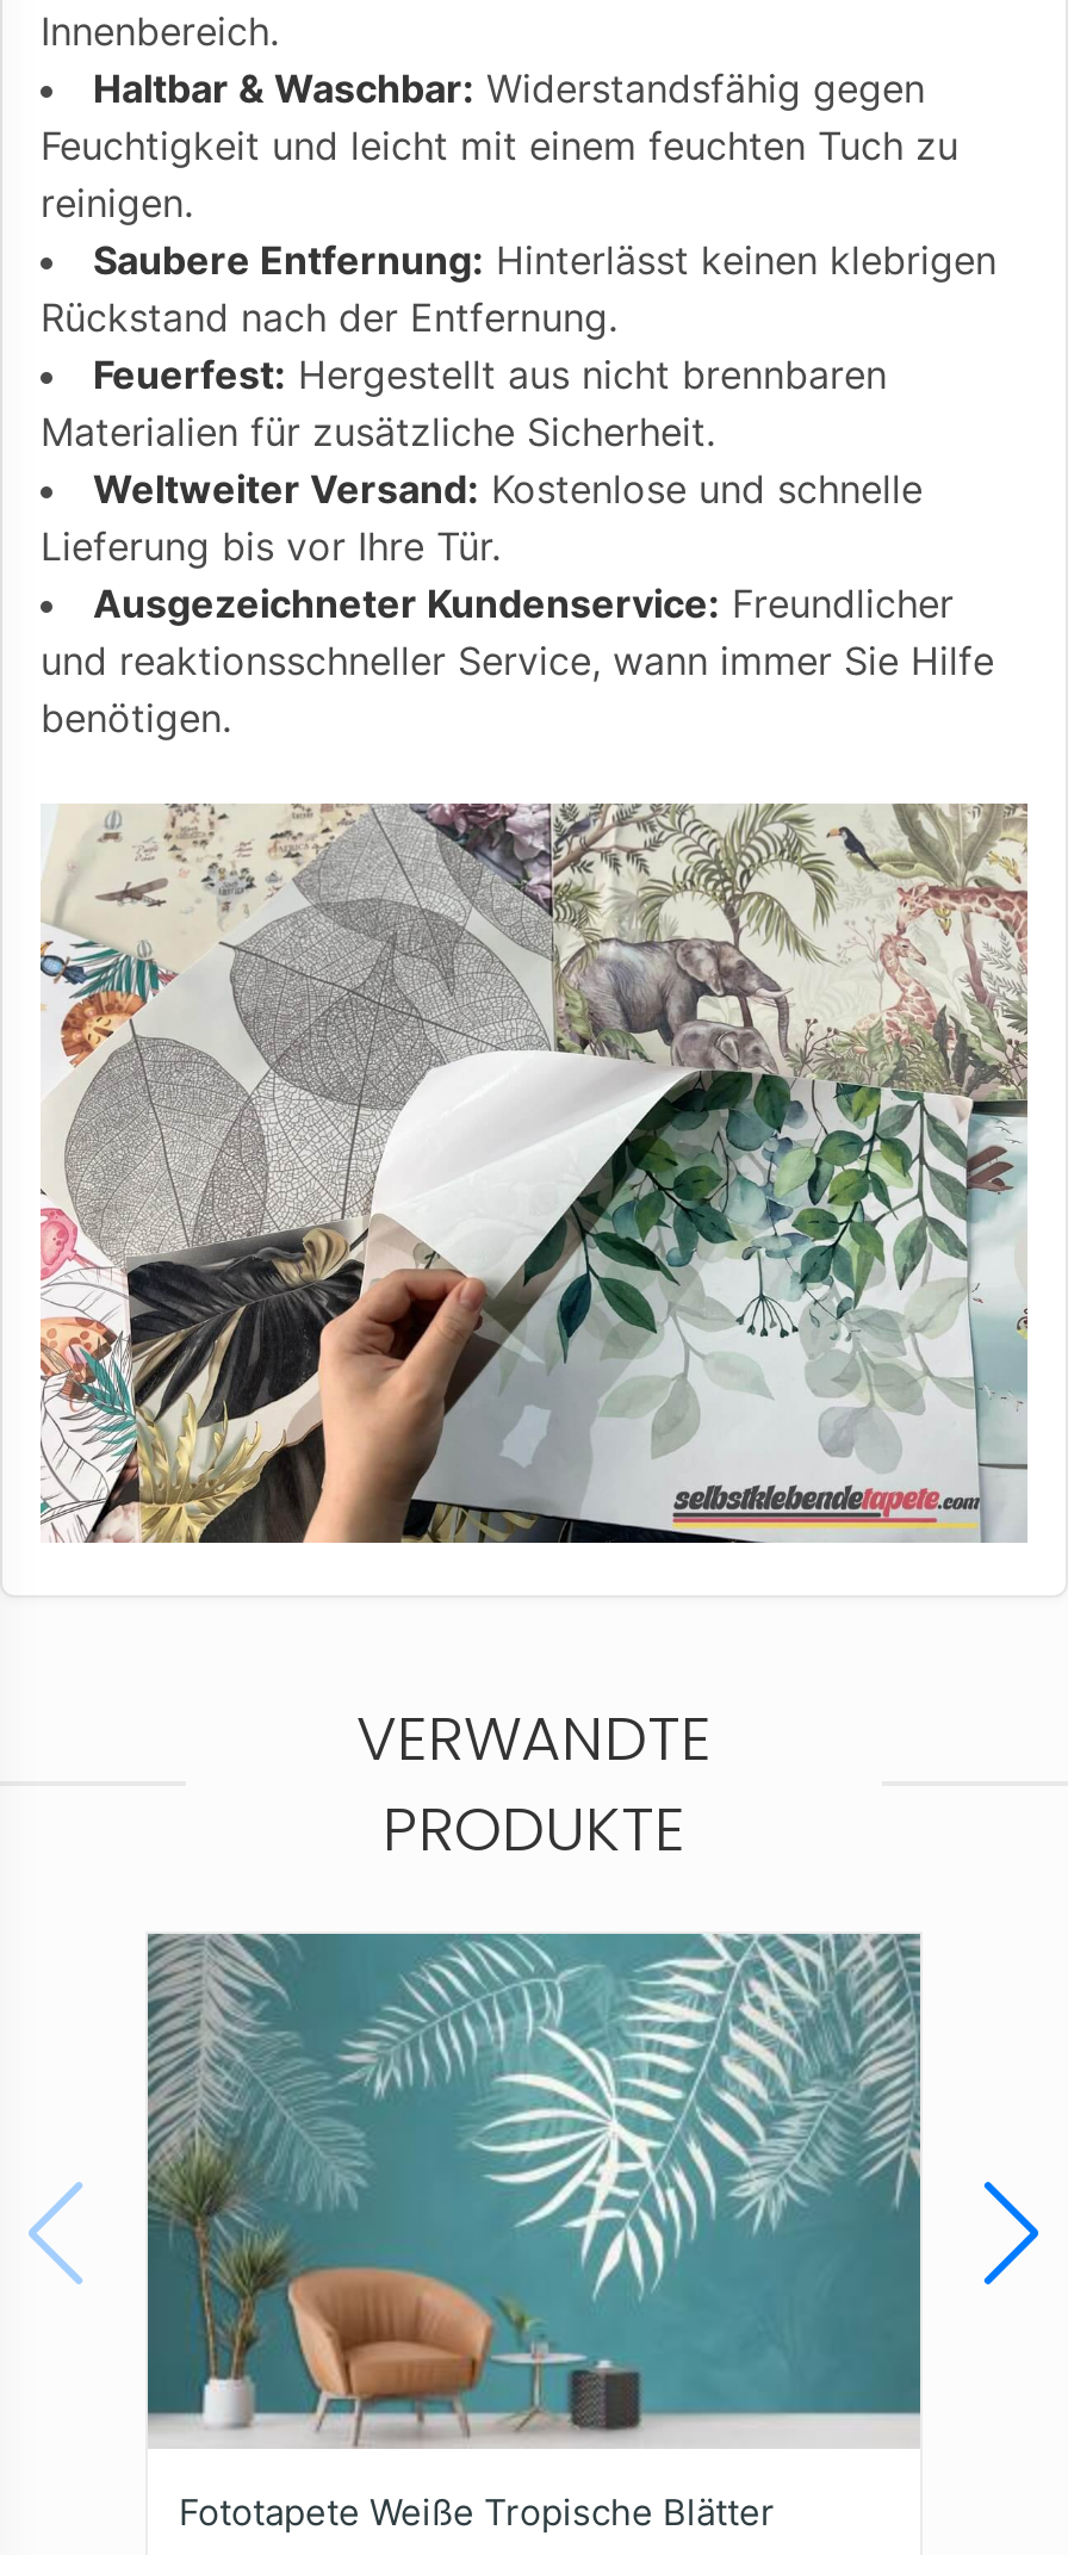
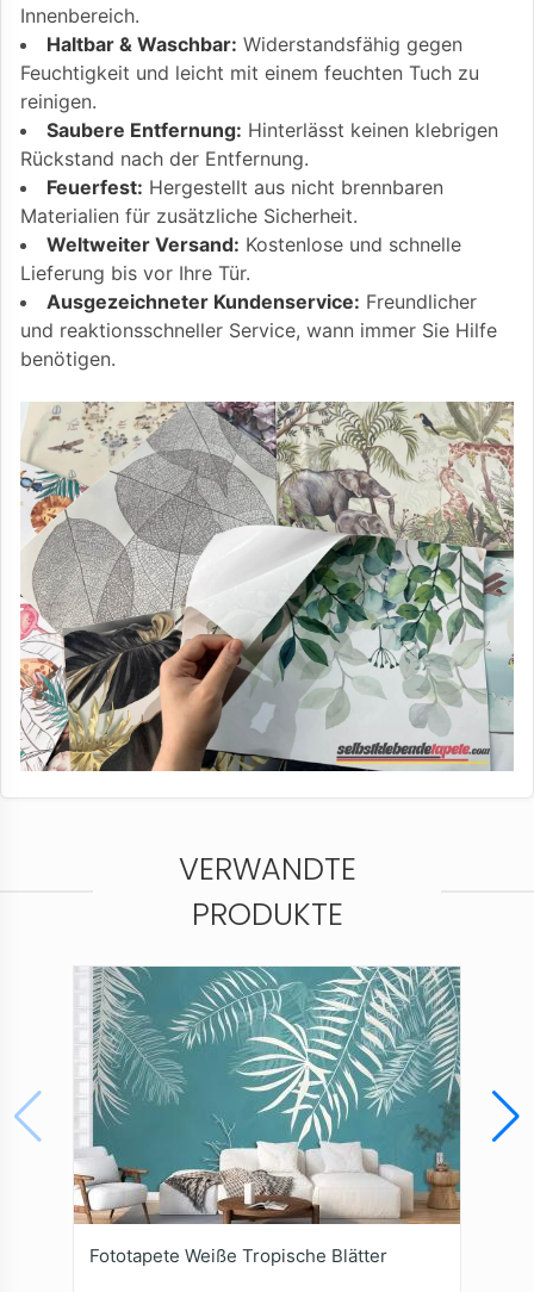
- [image]
+ [image]
